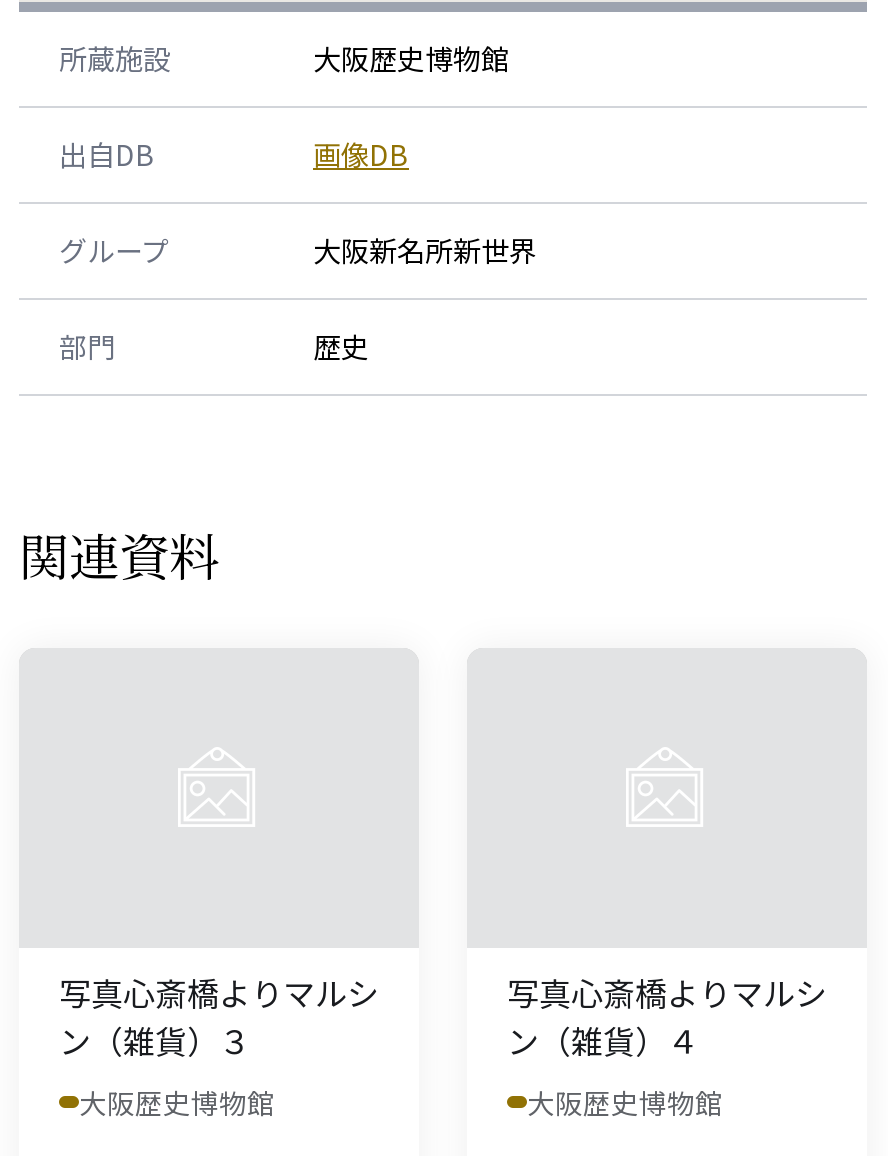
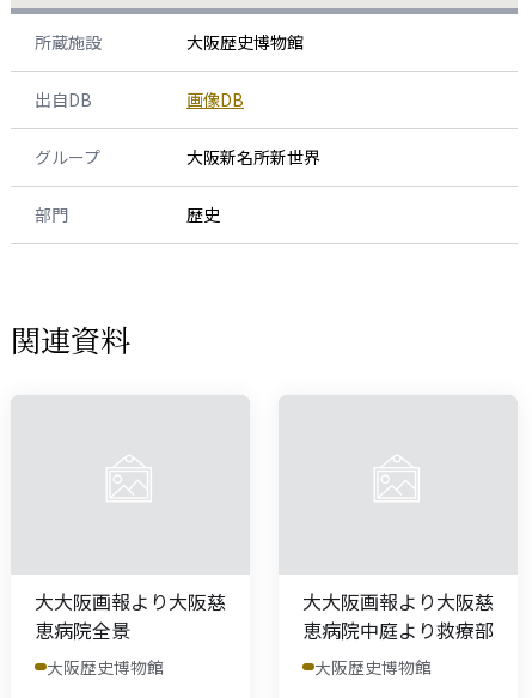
- 写真心斎橋よりマルシ
- ン（雑貨）３
+ 大大阪画報より大阪慈
+ 恵病院全景

- 写真心斎橋よりマルシ
- ン（雑貨）４
+ 大大阪画報より大阪慈
+ 恵病院中庭より救療部
